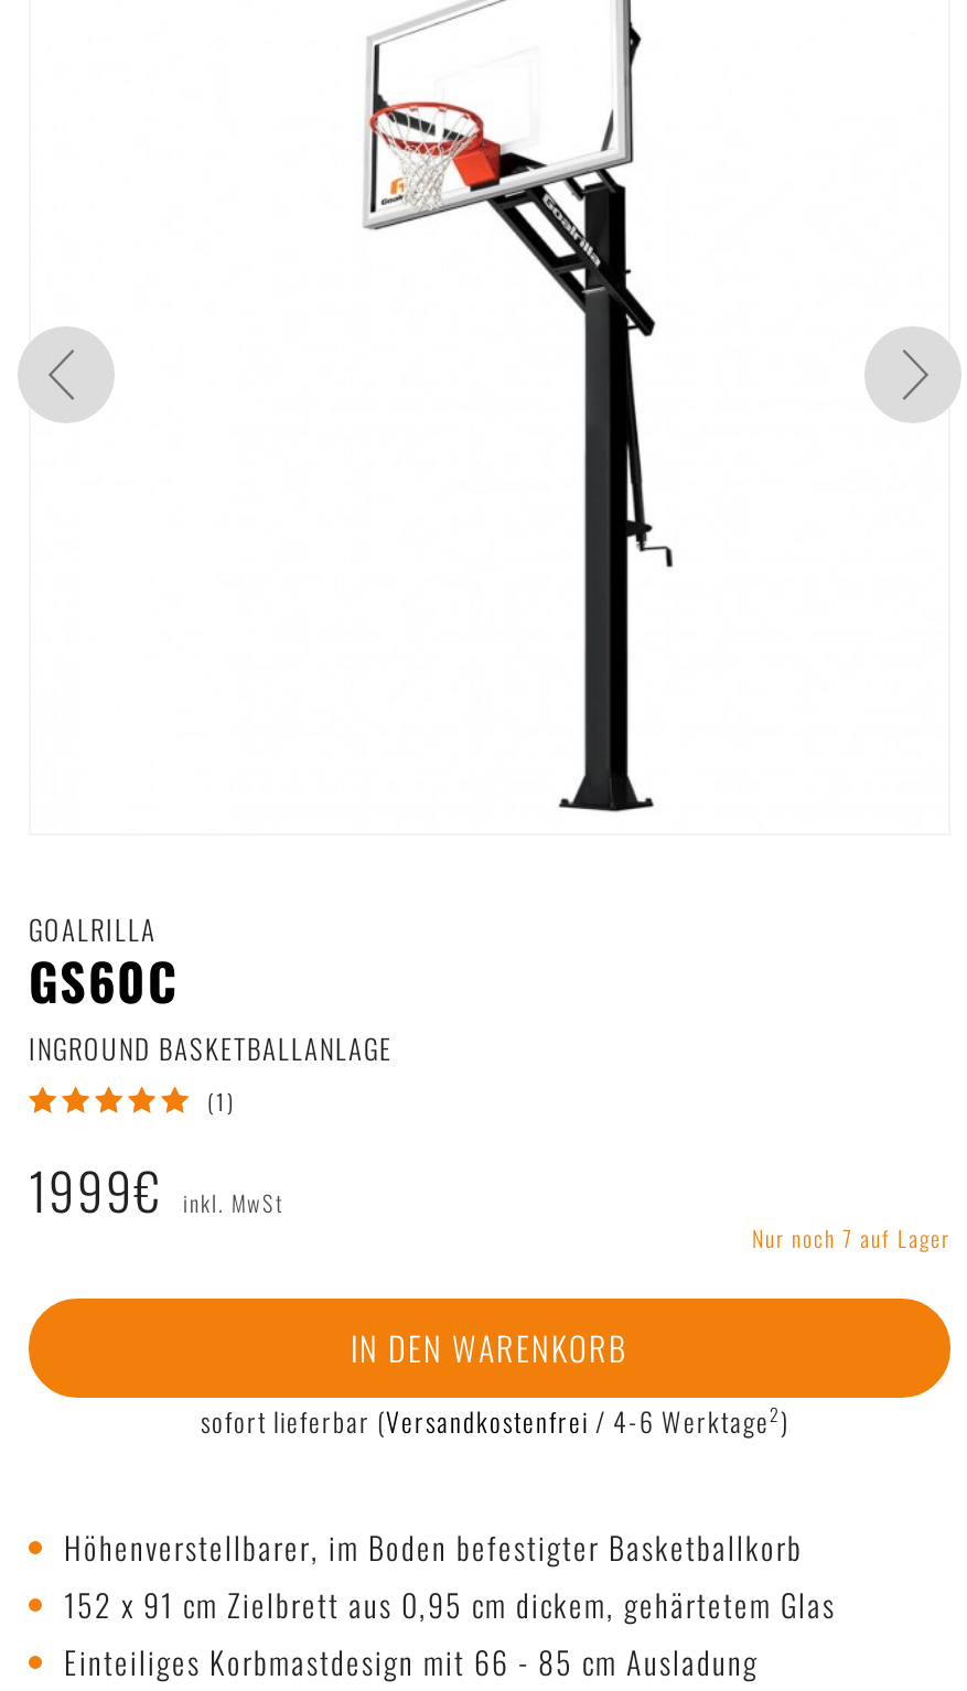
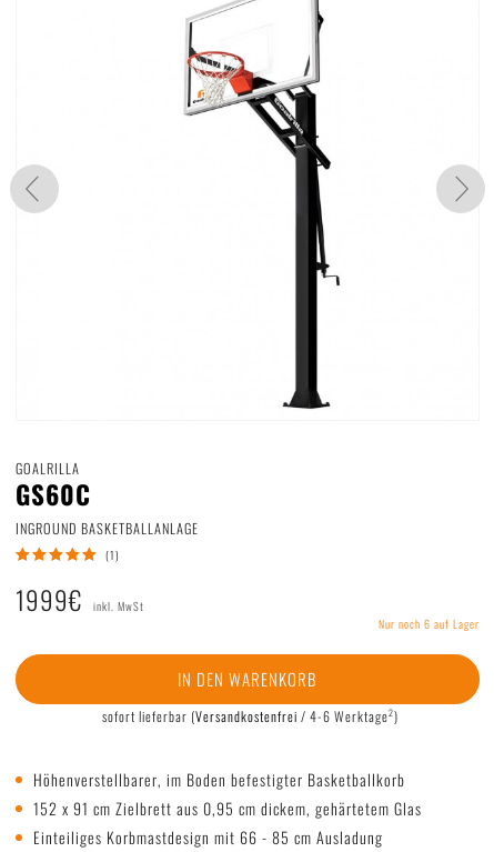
- Nur noch 7 auf Lager
+ Nur noch 6 auf Lager
